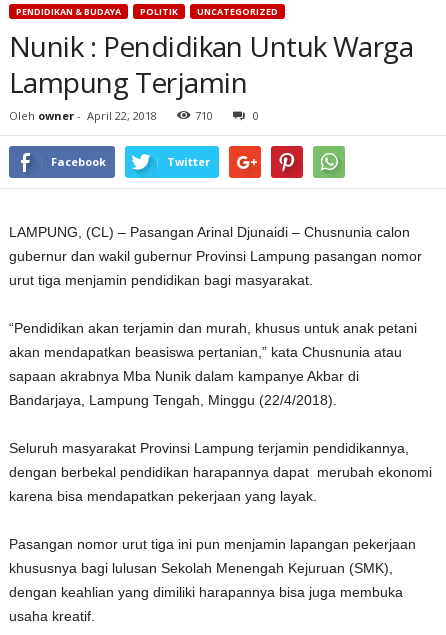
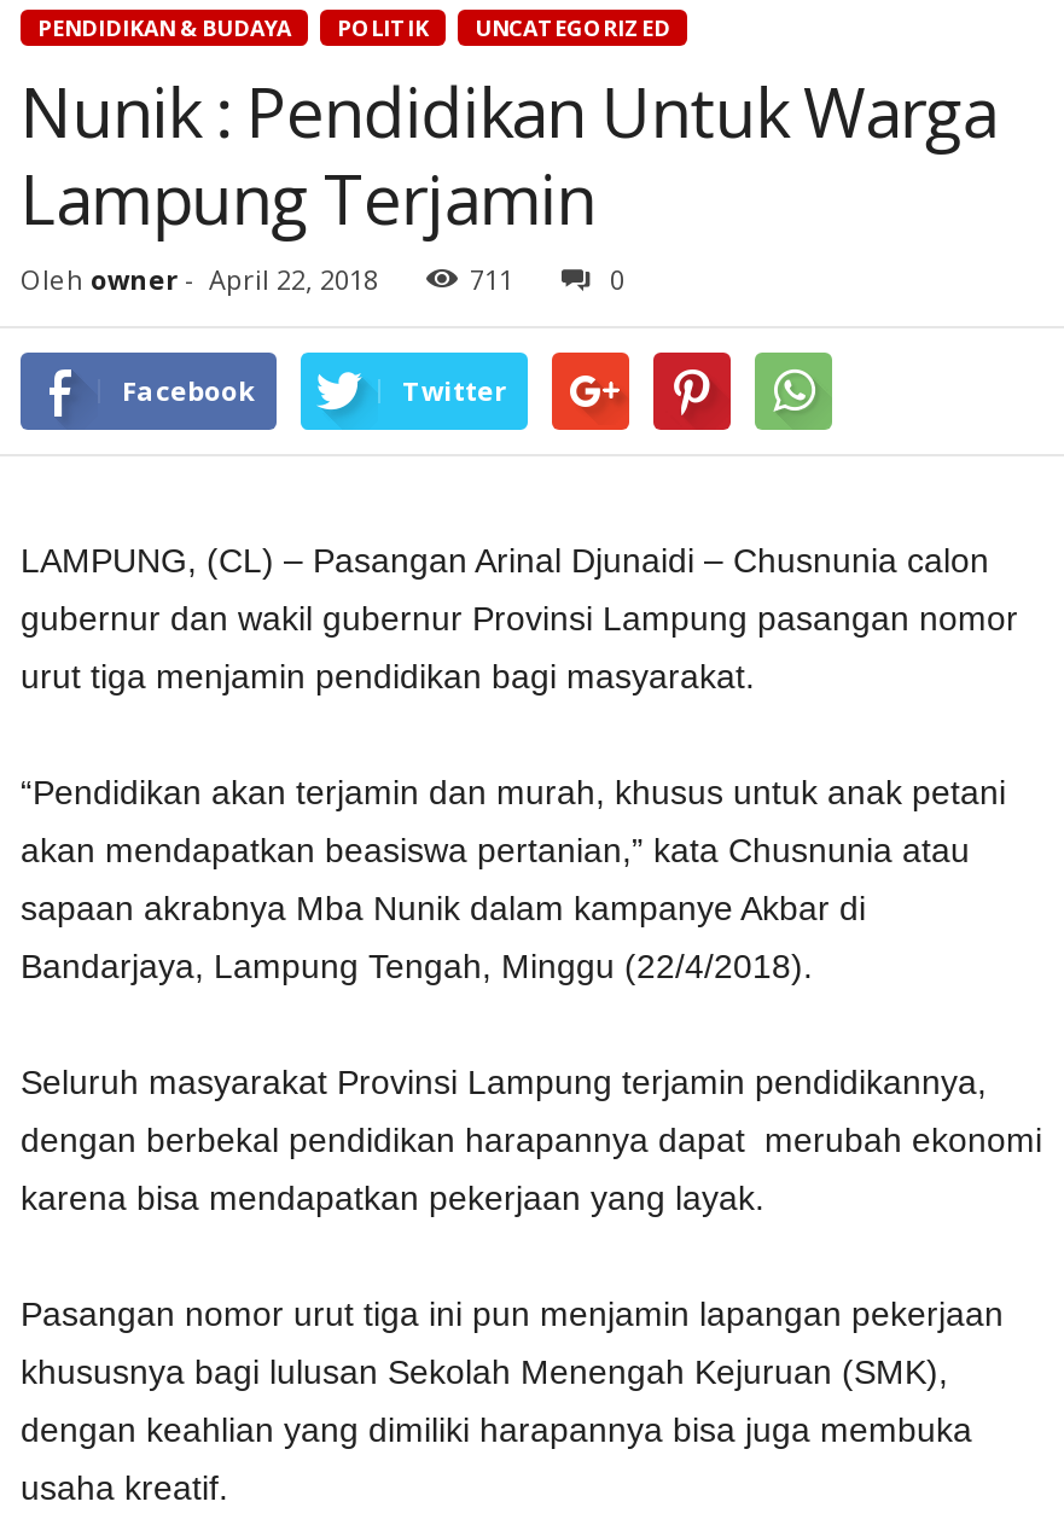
- 710
+ 711
